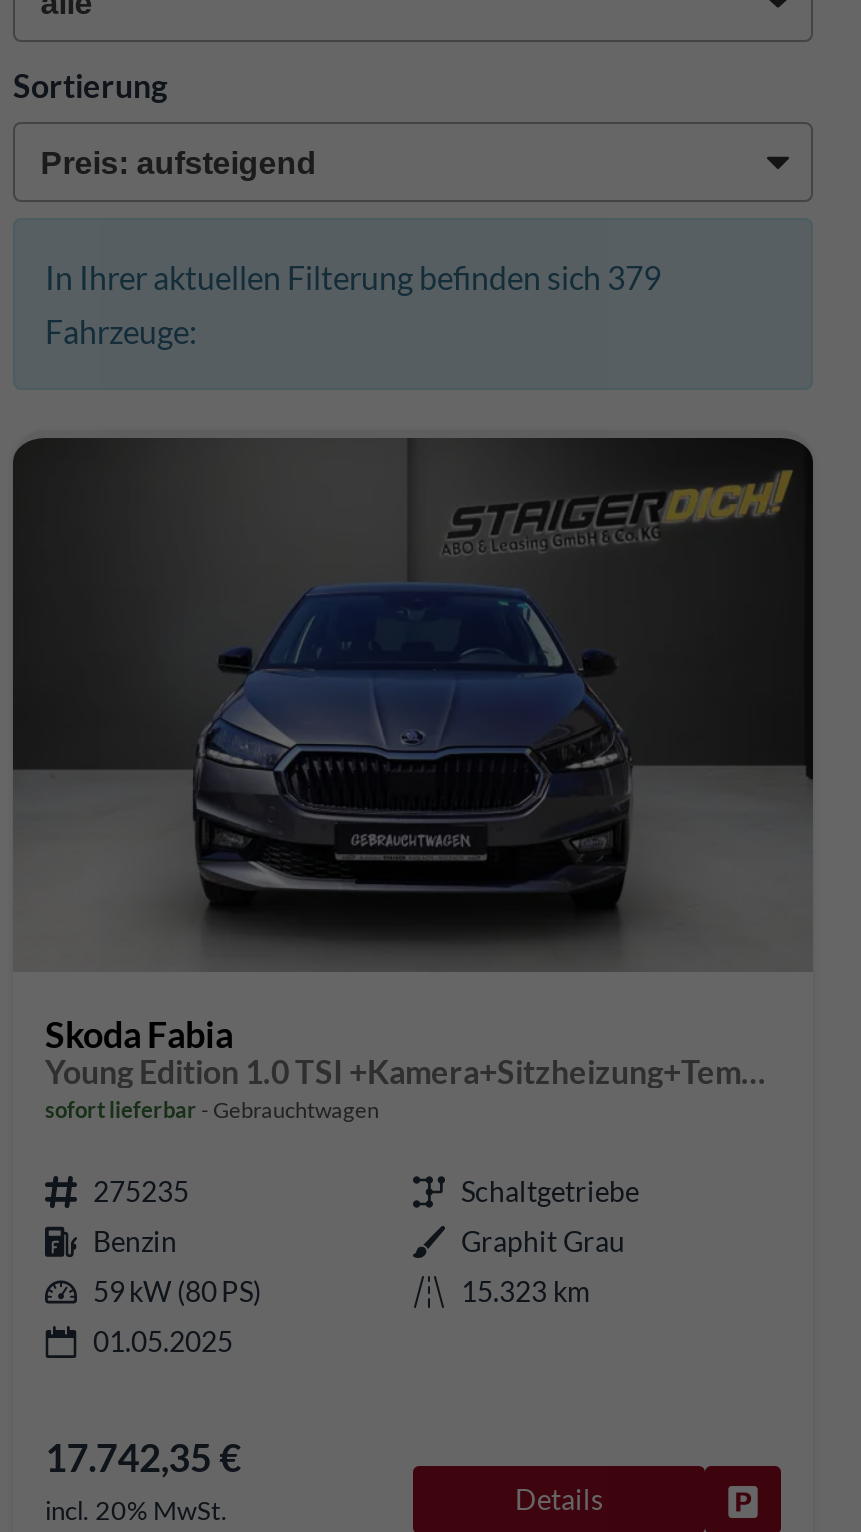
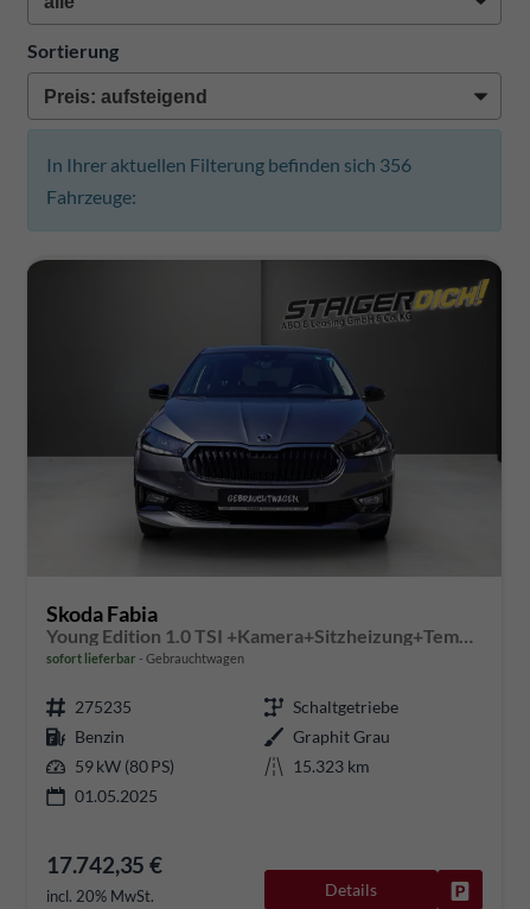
- In Ihrer aktuellen Filterung befinden sich 379
+ In Ihrer aktuellen Filterung befinden sich 356
